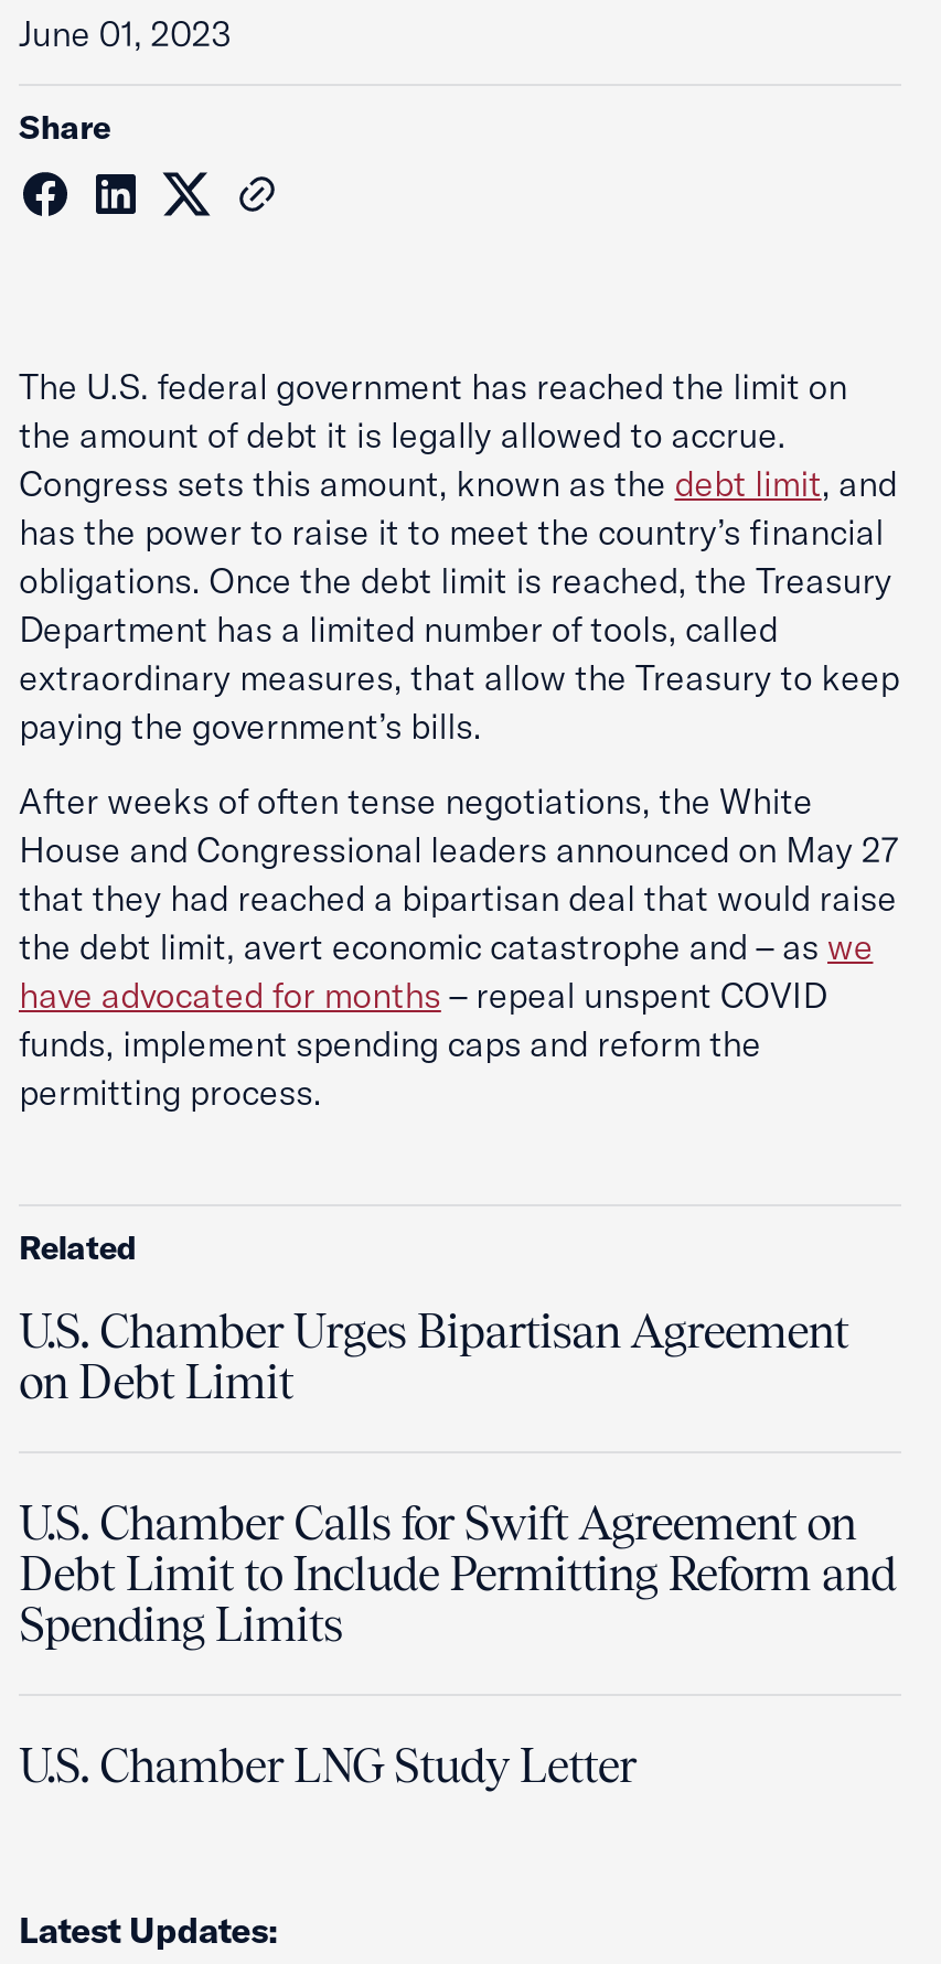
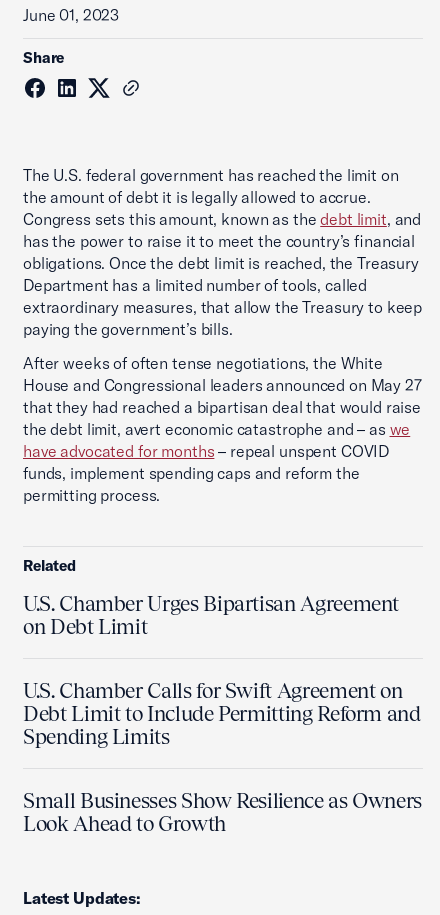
- U.S. Chamber LNG Study Letter
+ Small Businesses Show Resilience as Owners
+ Look Ahead to Growth
